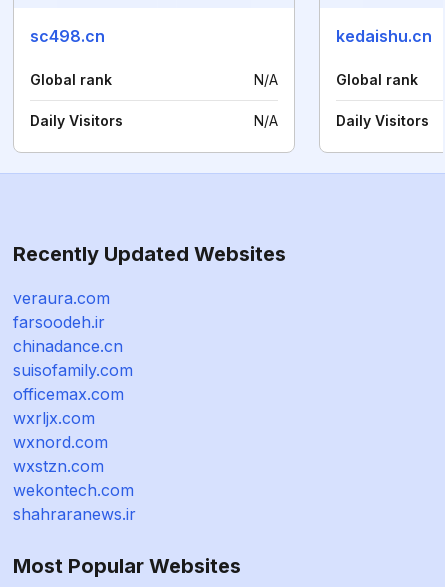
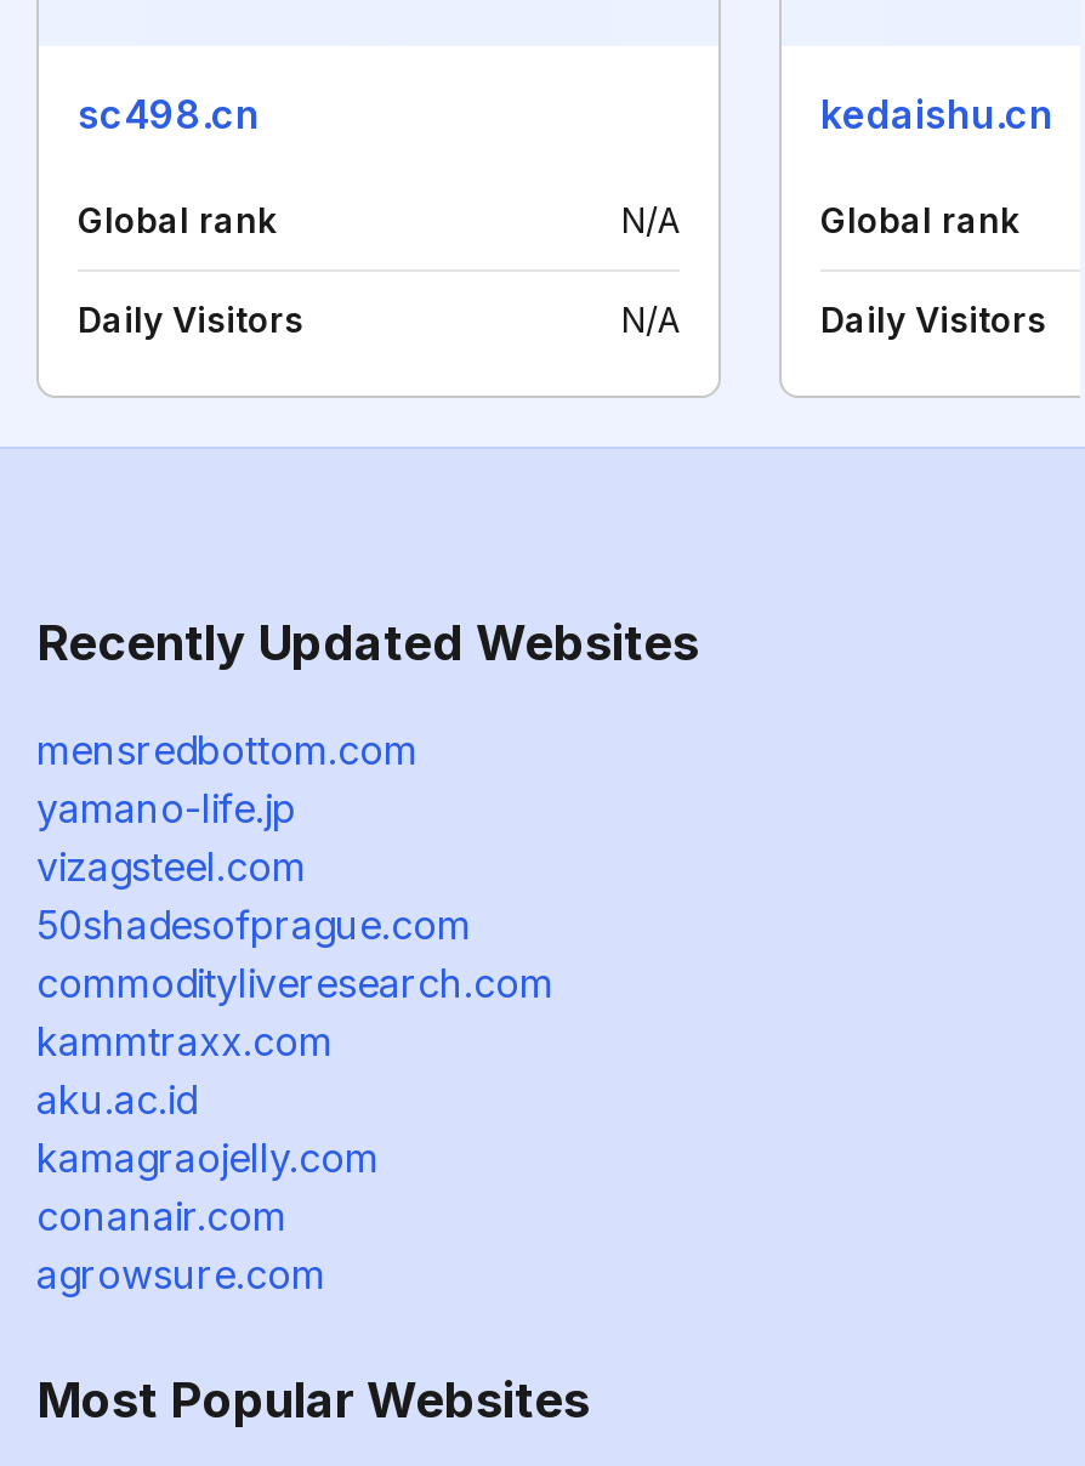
- veraura.com
- farsoodeh.ir
- chinadance.cn
- suisofamily.com
- officemax.com
- wxrljx.com
- wxnord.com
- wxstzn.com
- wekontech.com
- shahraranews.ir
+ mensredbottom.com
+ yamano-life.jp
+ vizagsteel.com
+ 50shadesofprague.com
+ commodityliveresearch.com
+ kammtraxx.com
+ aku.ac.id
+ kamagraojelly.com
+ conanair.com
+ agrowsure.com
